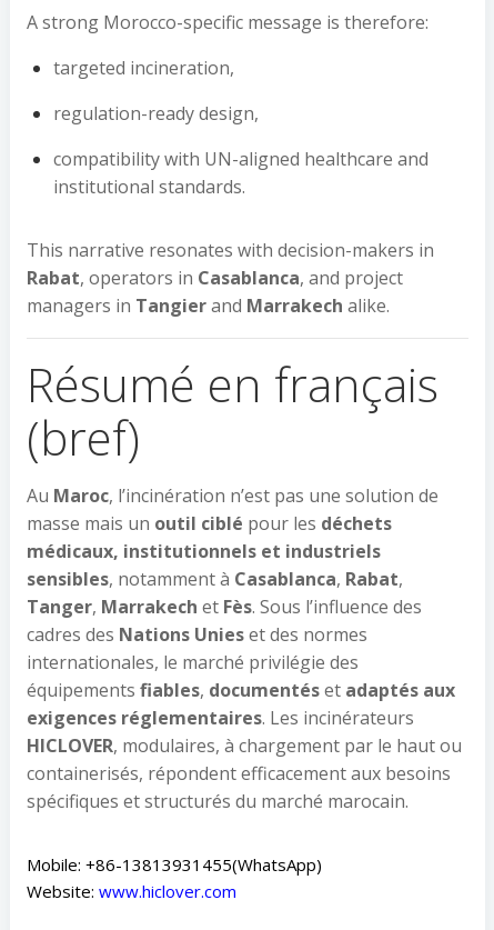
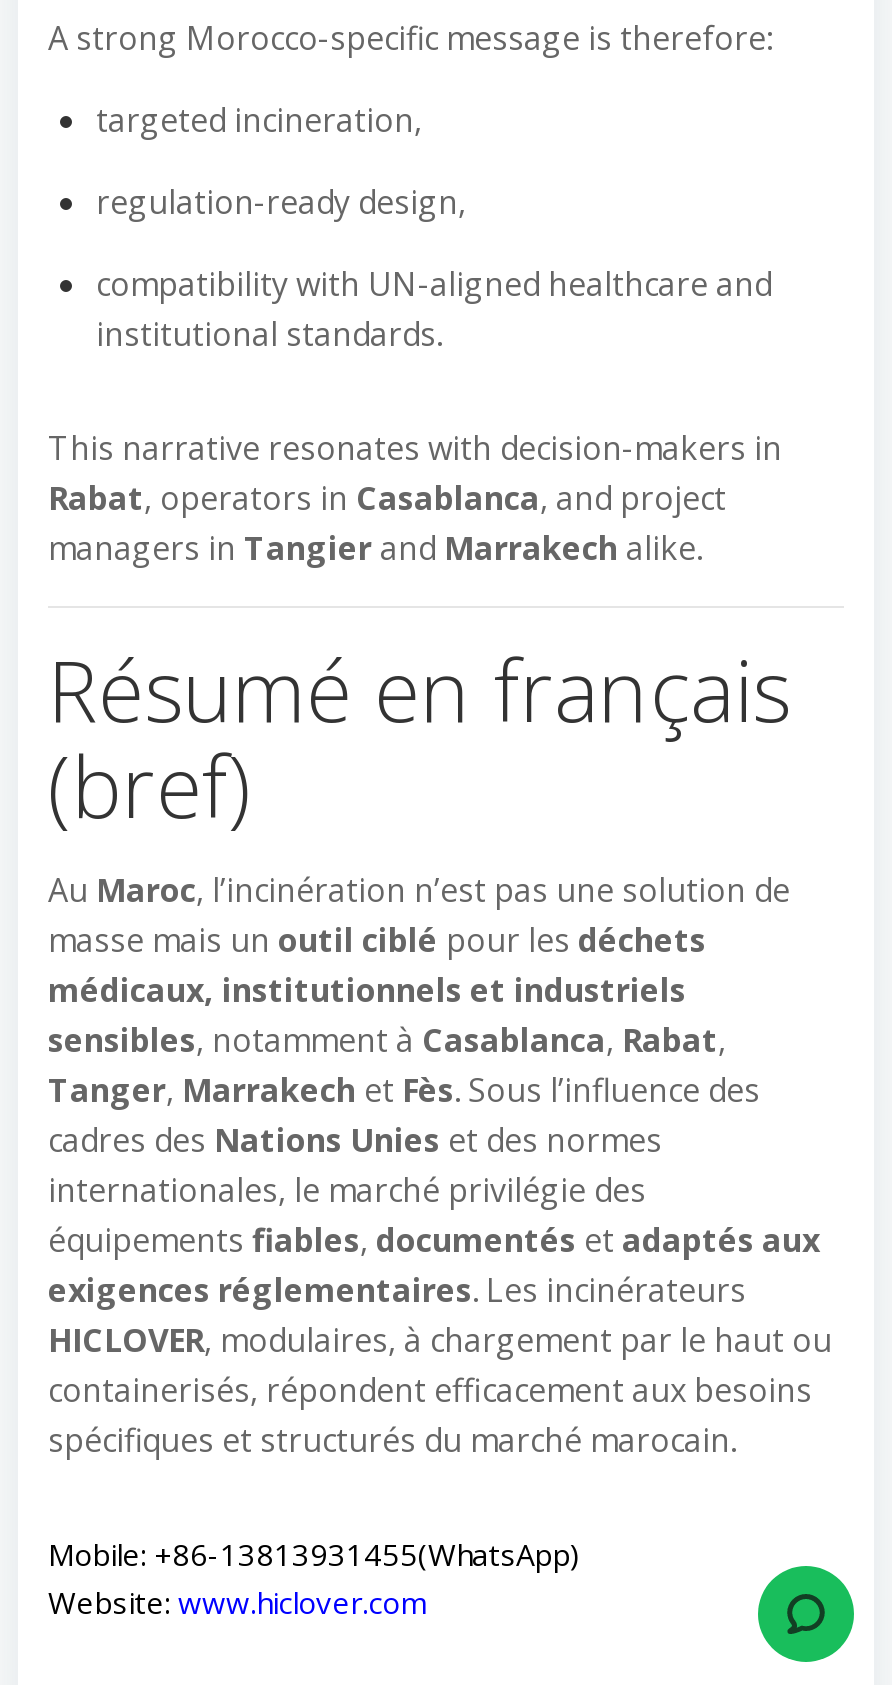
+ [image]
